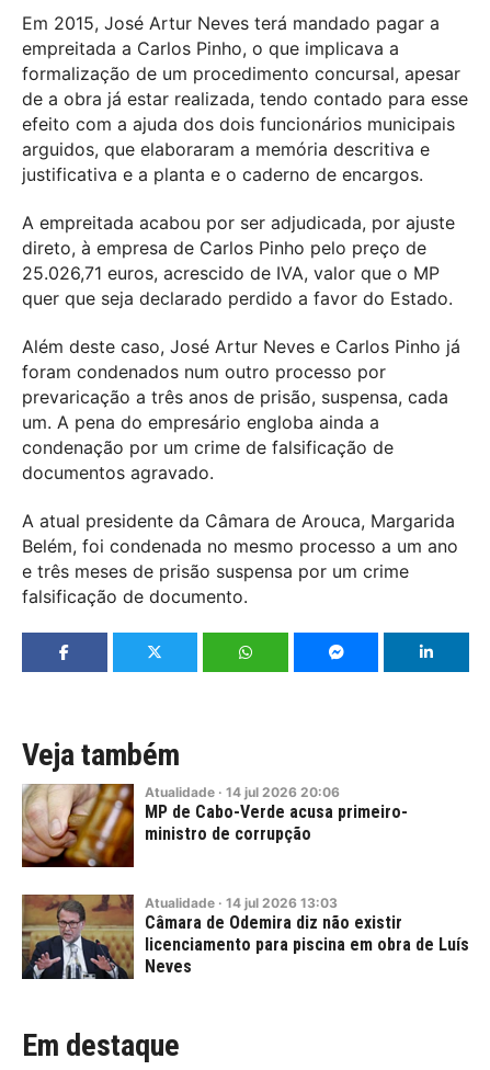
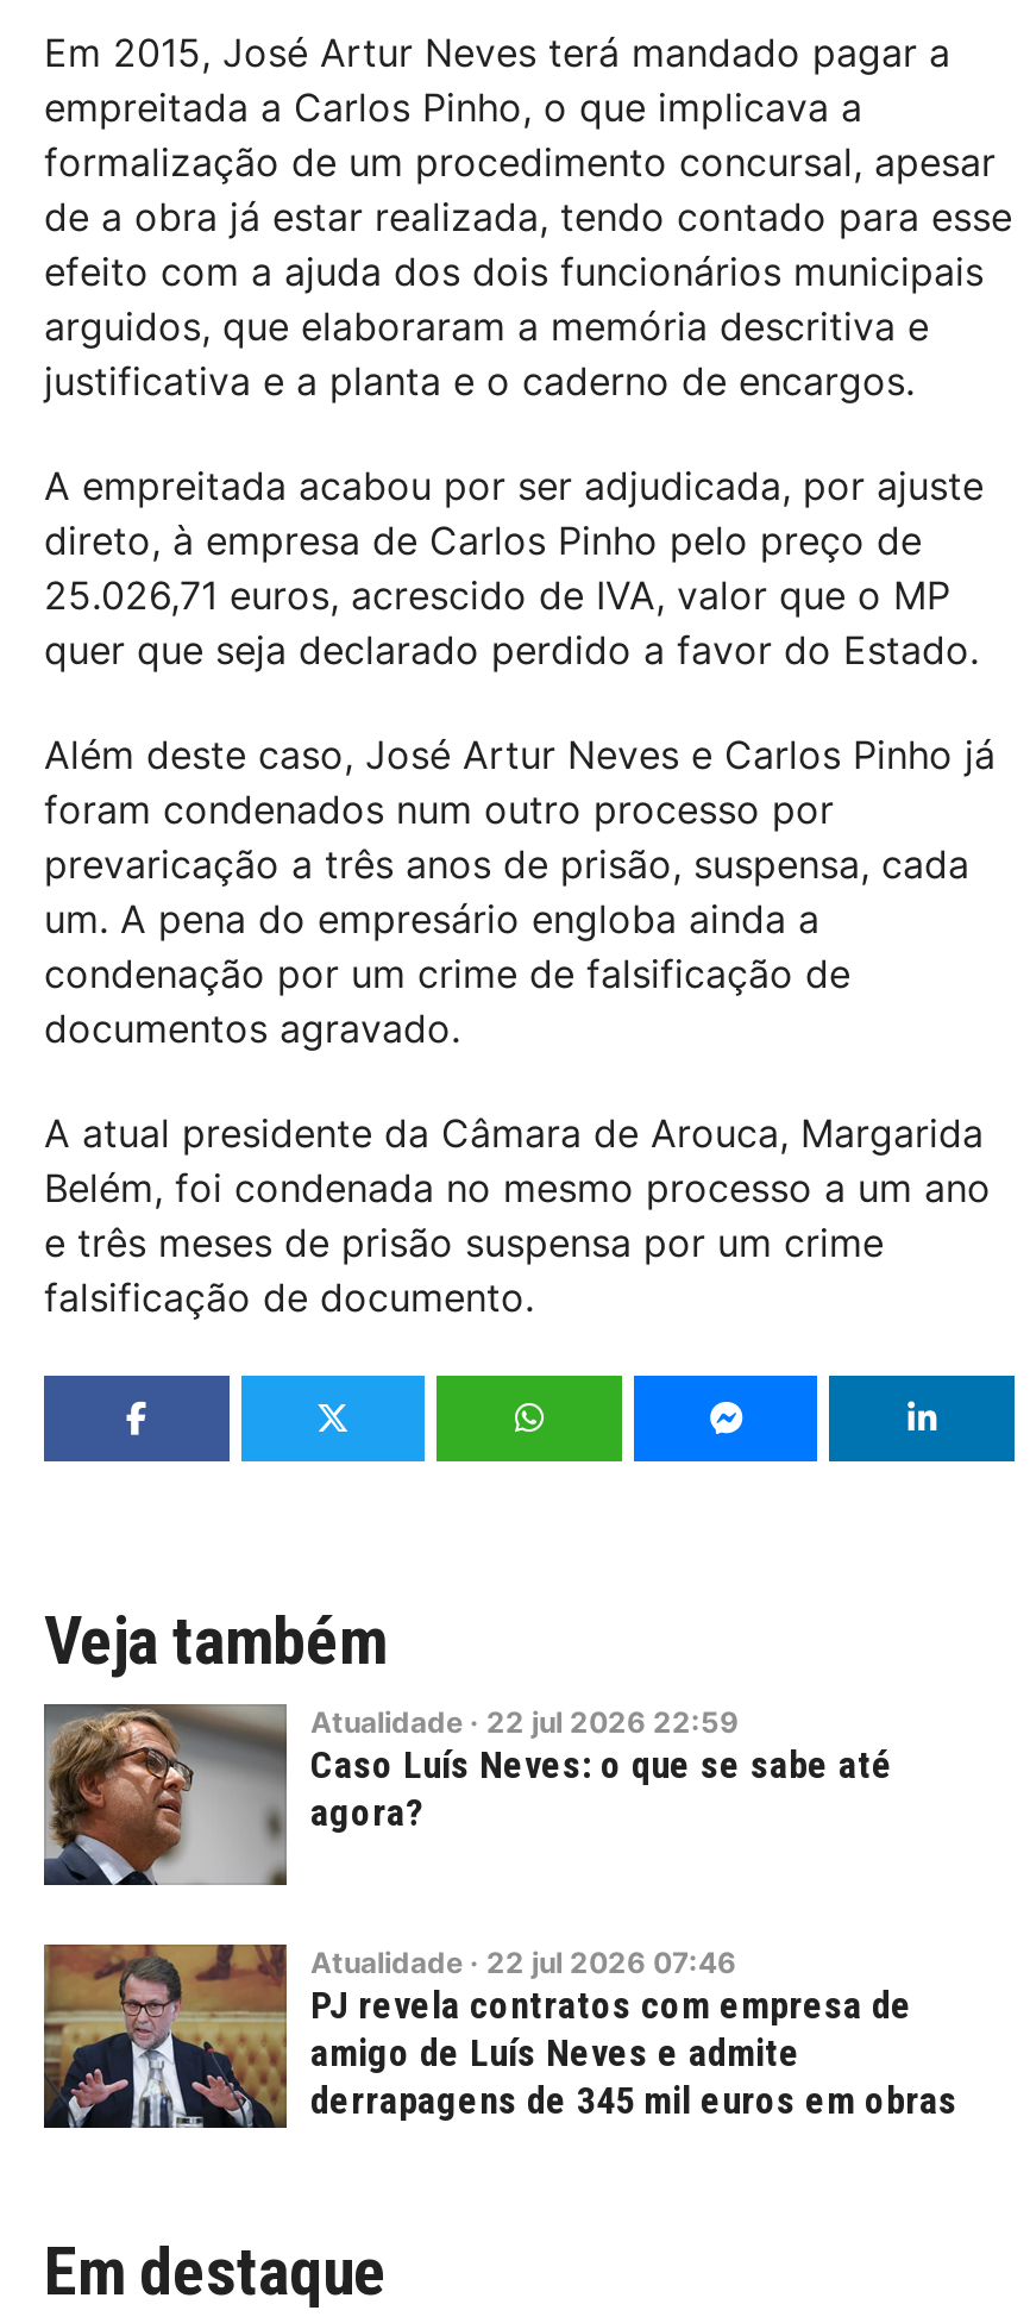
- [image]
- Atualidade · 14 jul 2026 20:06
- MP de Cabo-Verde acusa primeiro-
- ministro de corrupção
+ [image]
+ Atualidade · 22 jul 2026 22:59
+ Caso Luís Neves: o que se sabe até
+ agora?

- Atualidade · 14 jul 2026 13:03
- Câmara de Odemira diz não existir
- licenciamento para piscina em obra de Luís
- Neves
+ Atualidade · 22 jul 2026 07:46
+ PJ revela contratos com empresa de
+ amigo de Luís Neves e admite
+ derrapagens de 345 mil euros em obras
